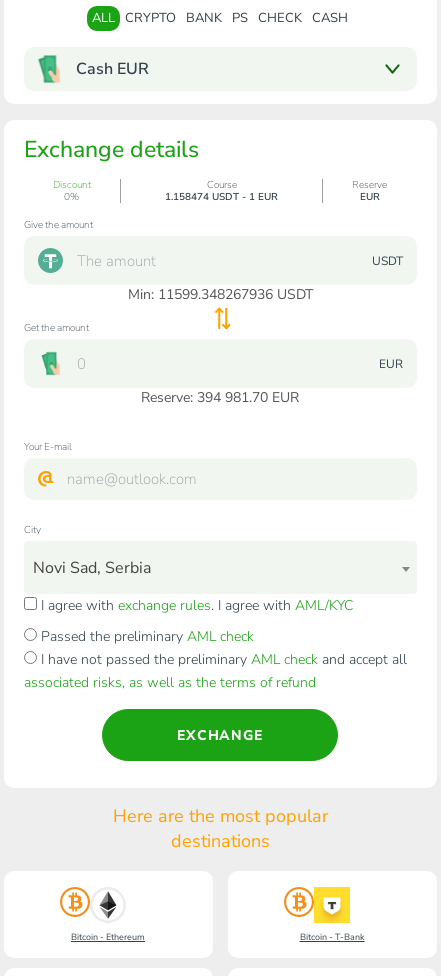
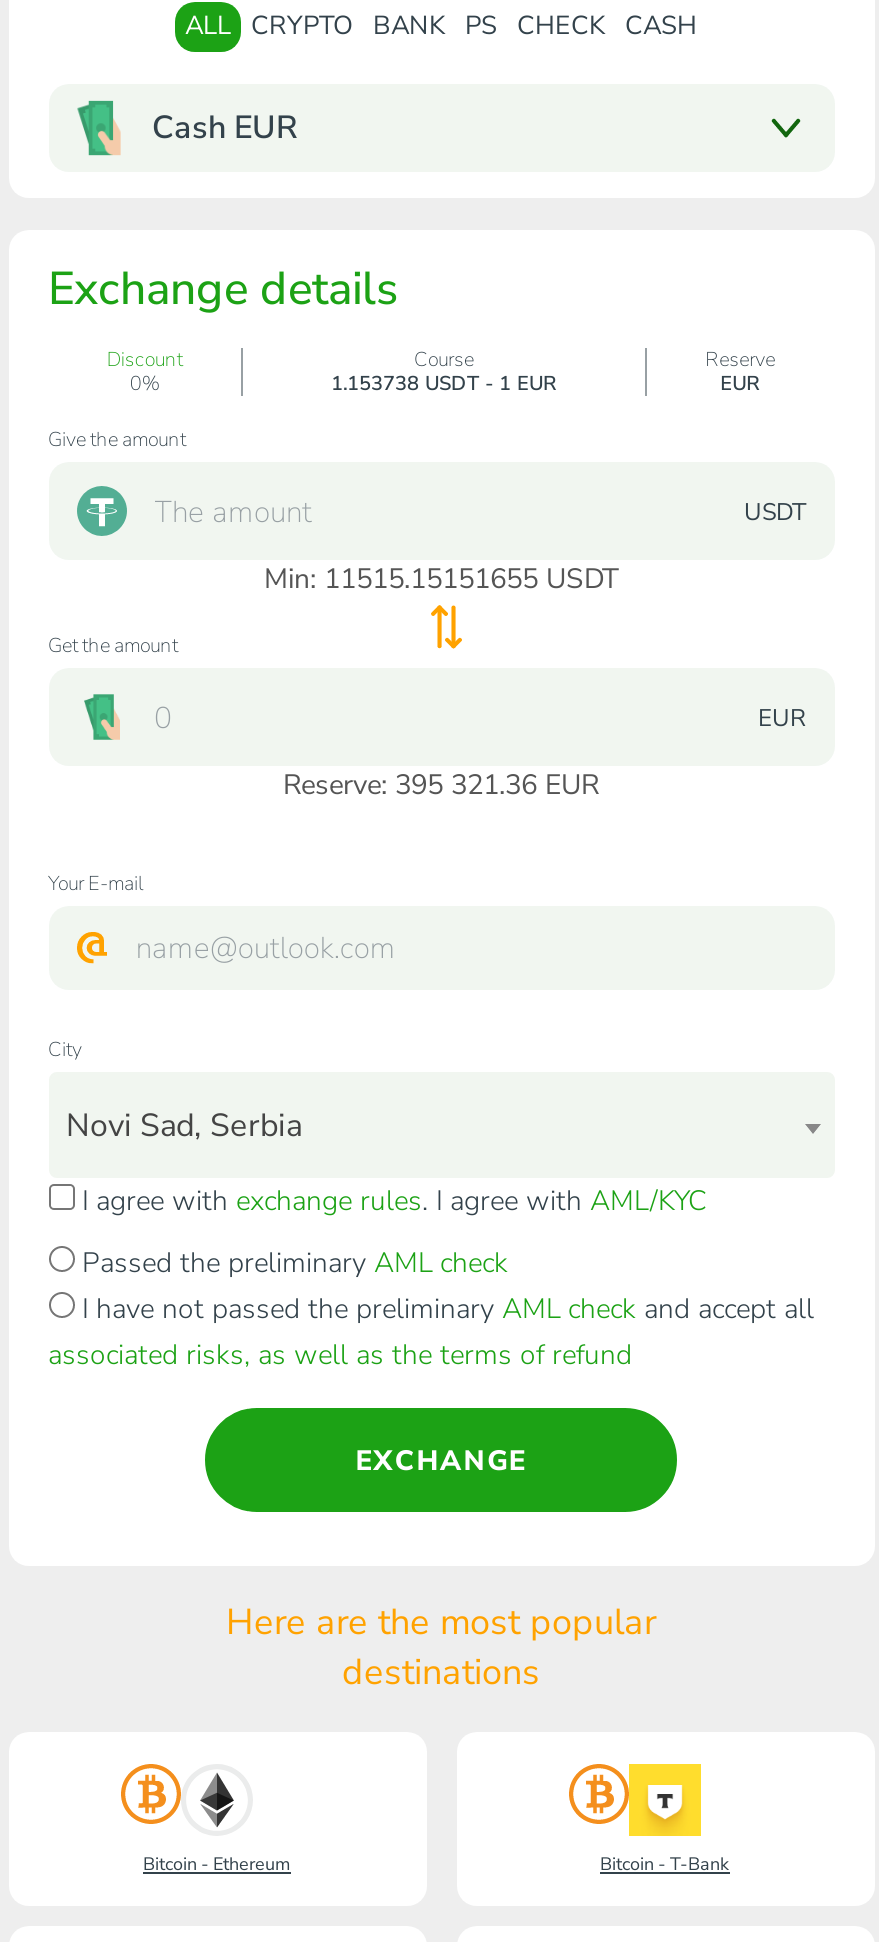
- 1.158474 USDT - 1 EUR
+ 1.153738 USDT - 1 EUR

- Min: 11599.348267936 USDT
+ Min: 11515.15151655 USDT

- Reserve: 394 981.70 EUR
+ Reserve: 395 321.36 EUR
